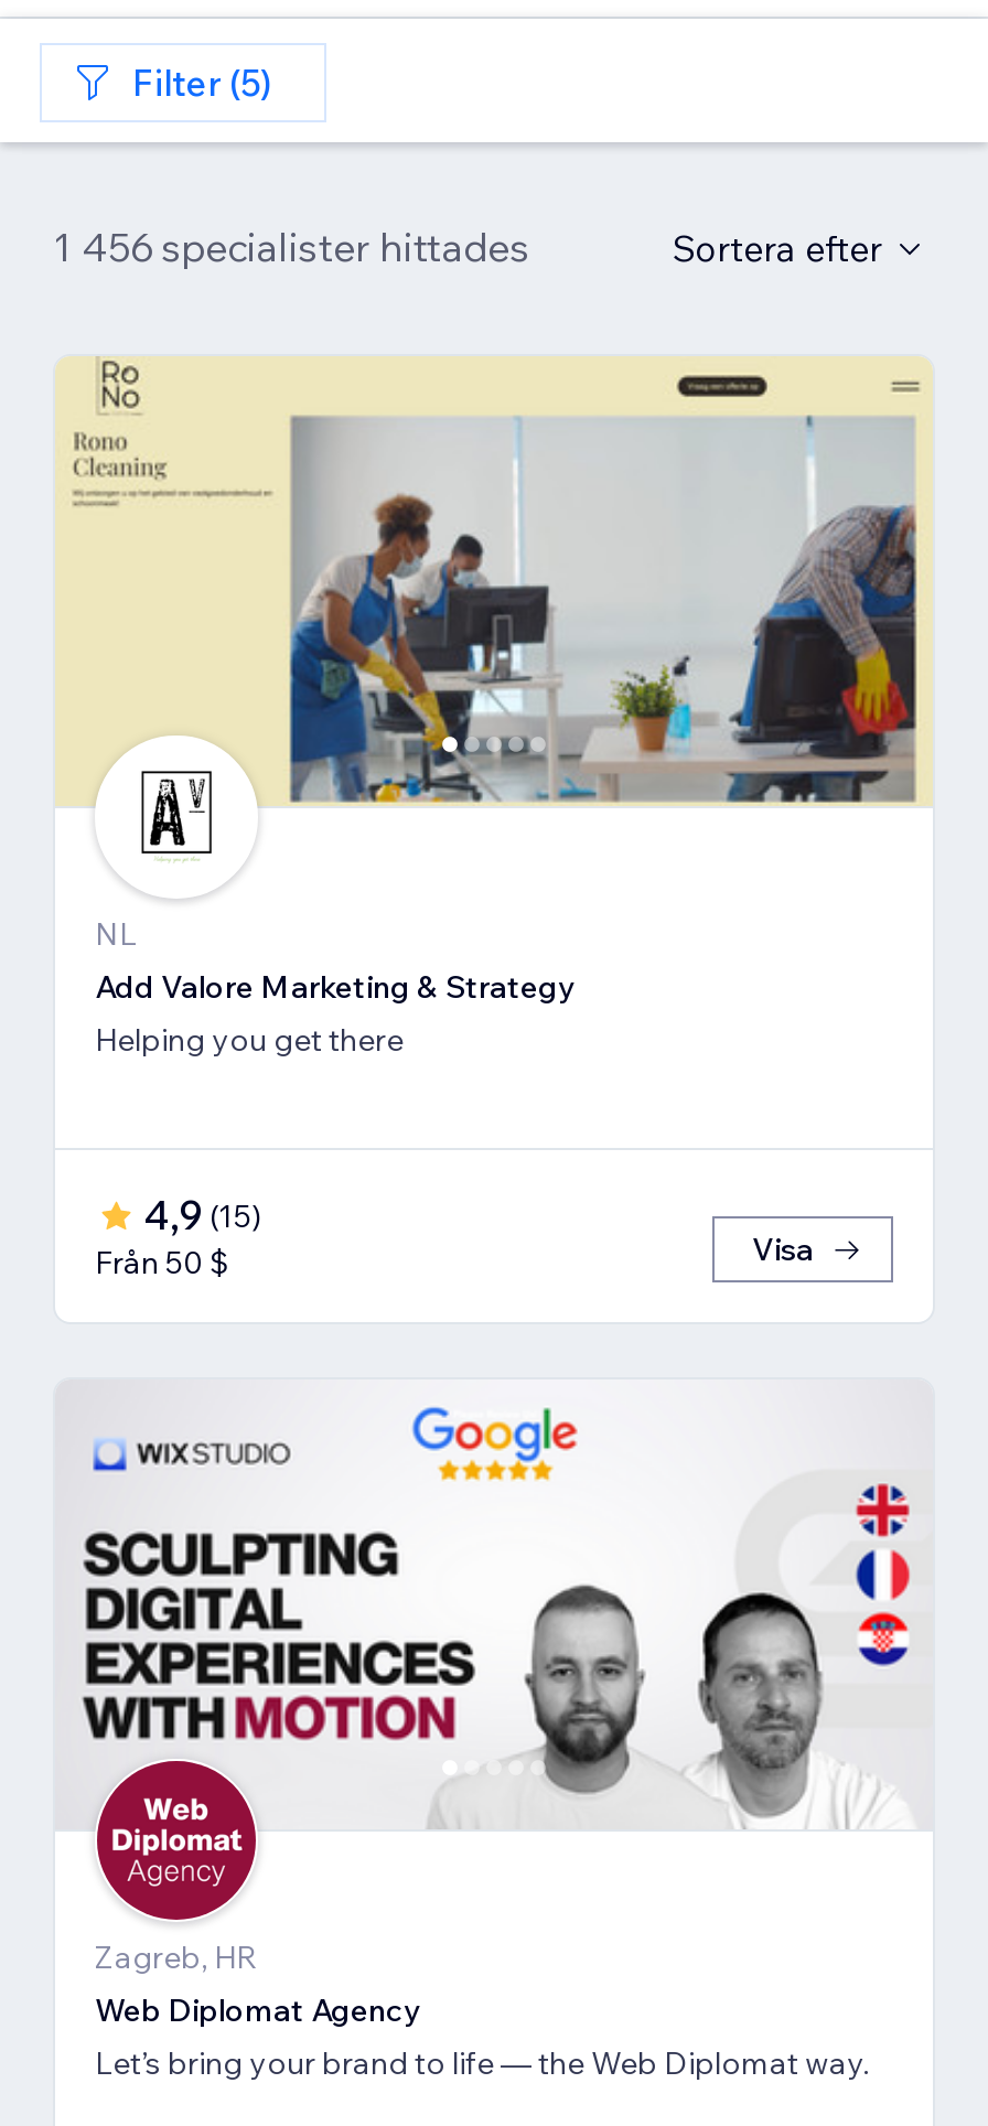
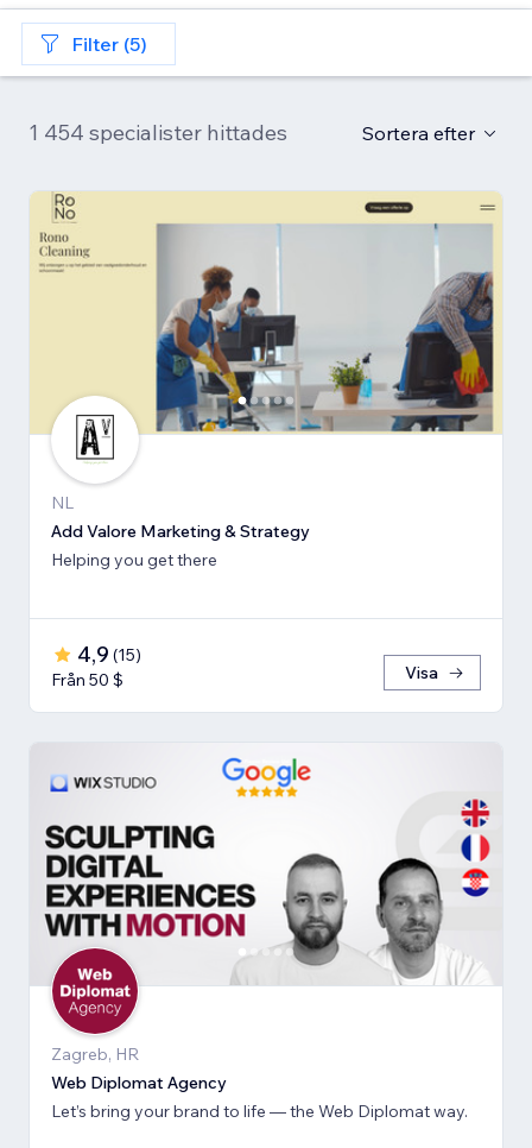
- 1 456 specialister hittades
+ 1 454 specialister hittades
